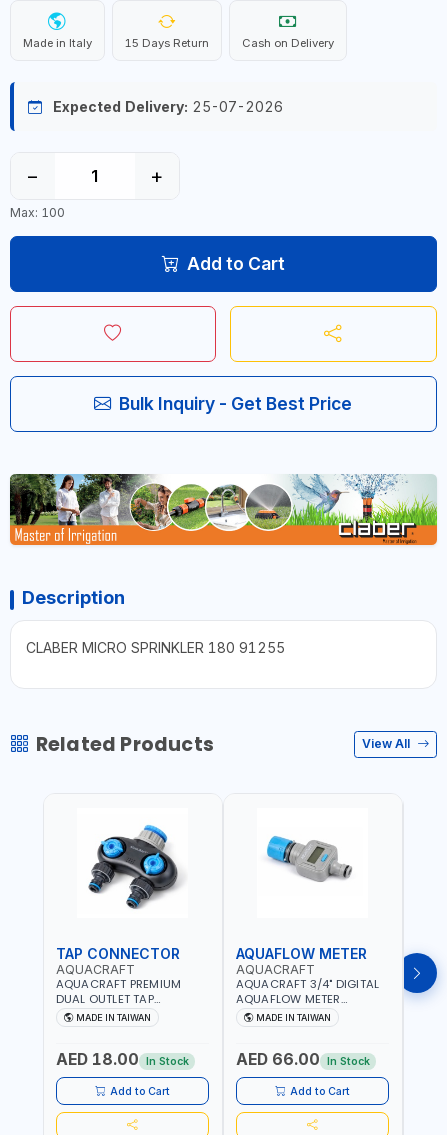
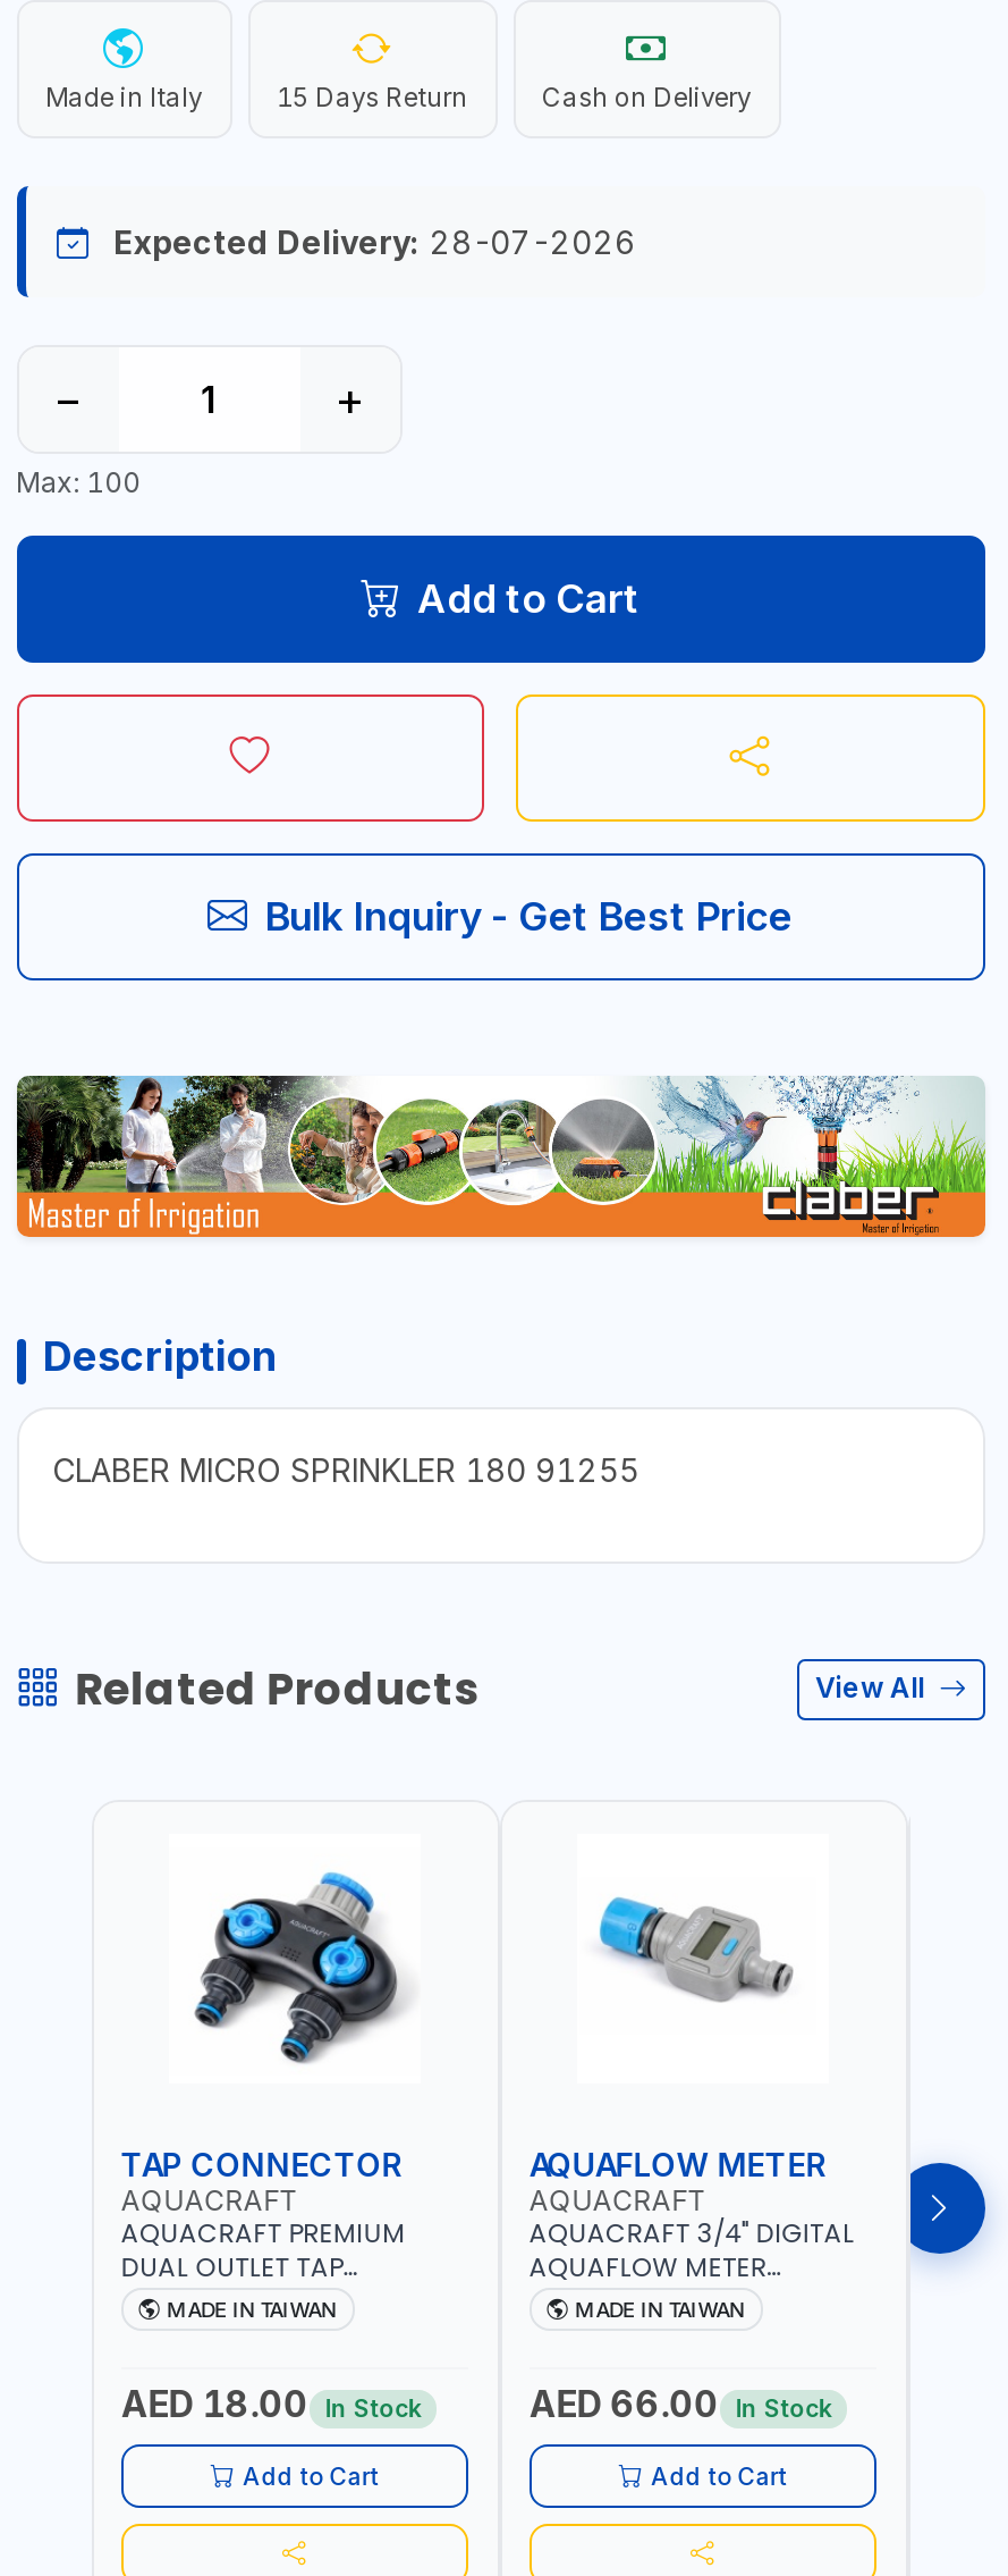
- Expected Delivery: 25-07-2026
+ Expected Delivery: 28-07-2026
